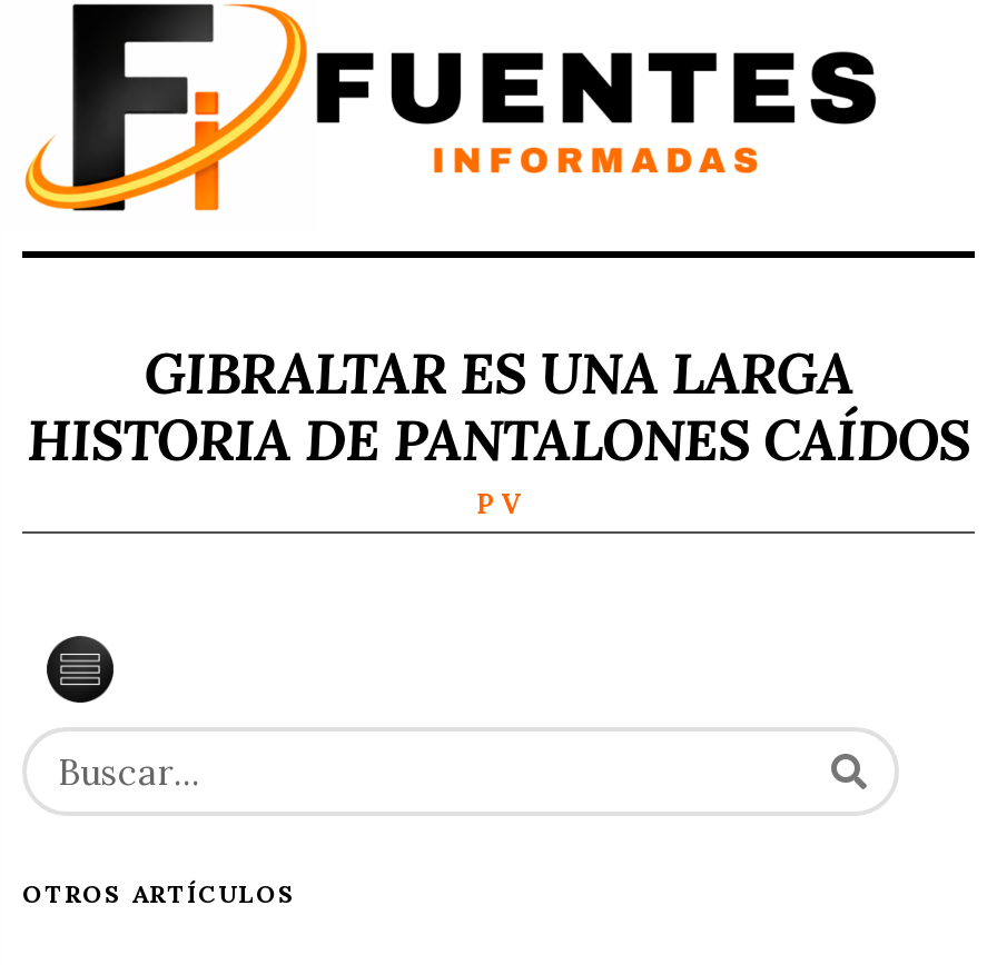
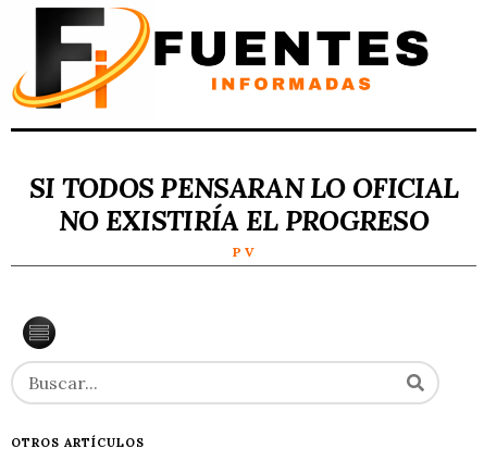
- GIBRALTAR ES UNA LARGA
- HISTORIA DE PANTALONES CAÍDOS
+ SI TODOS PENSARAN LO OFICIAL
+ NO EXISTIRÍA EL PROGRESO
